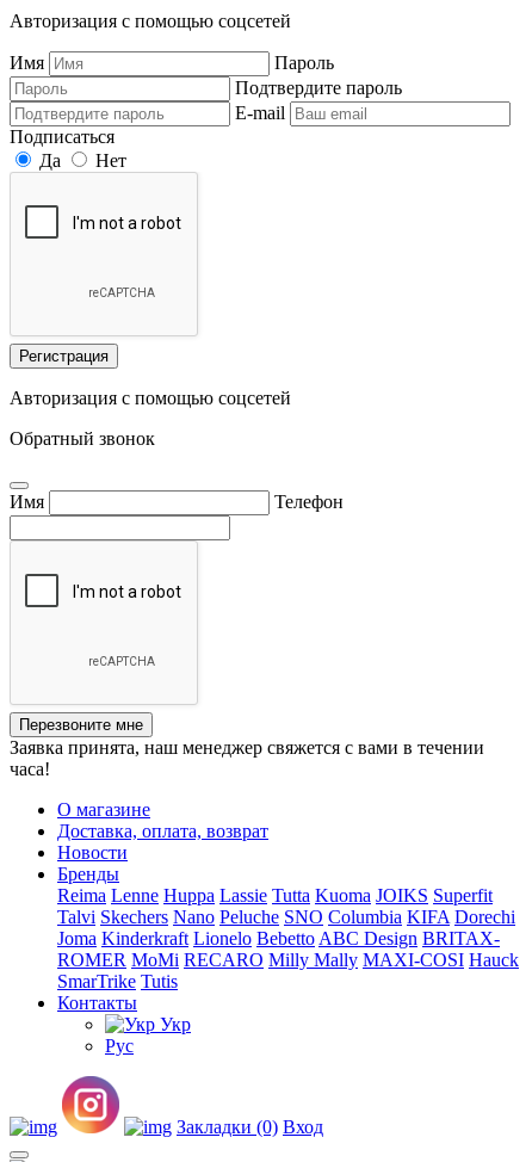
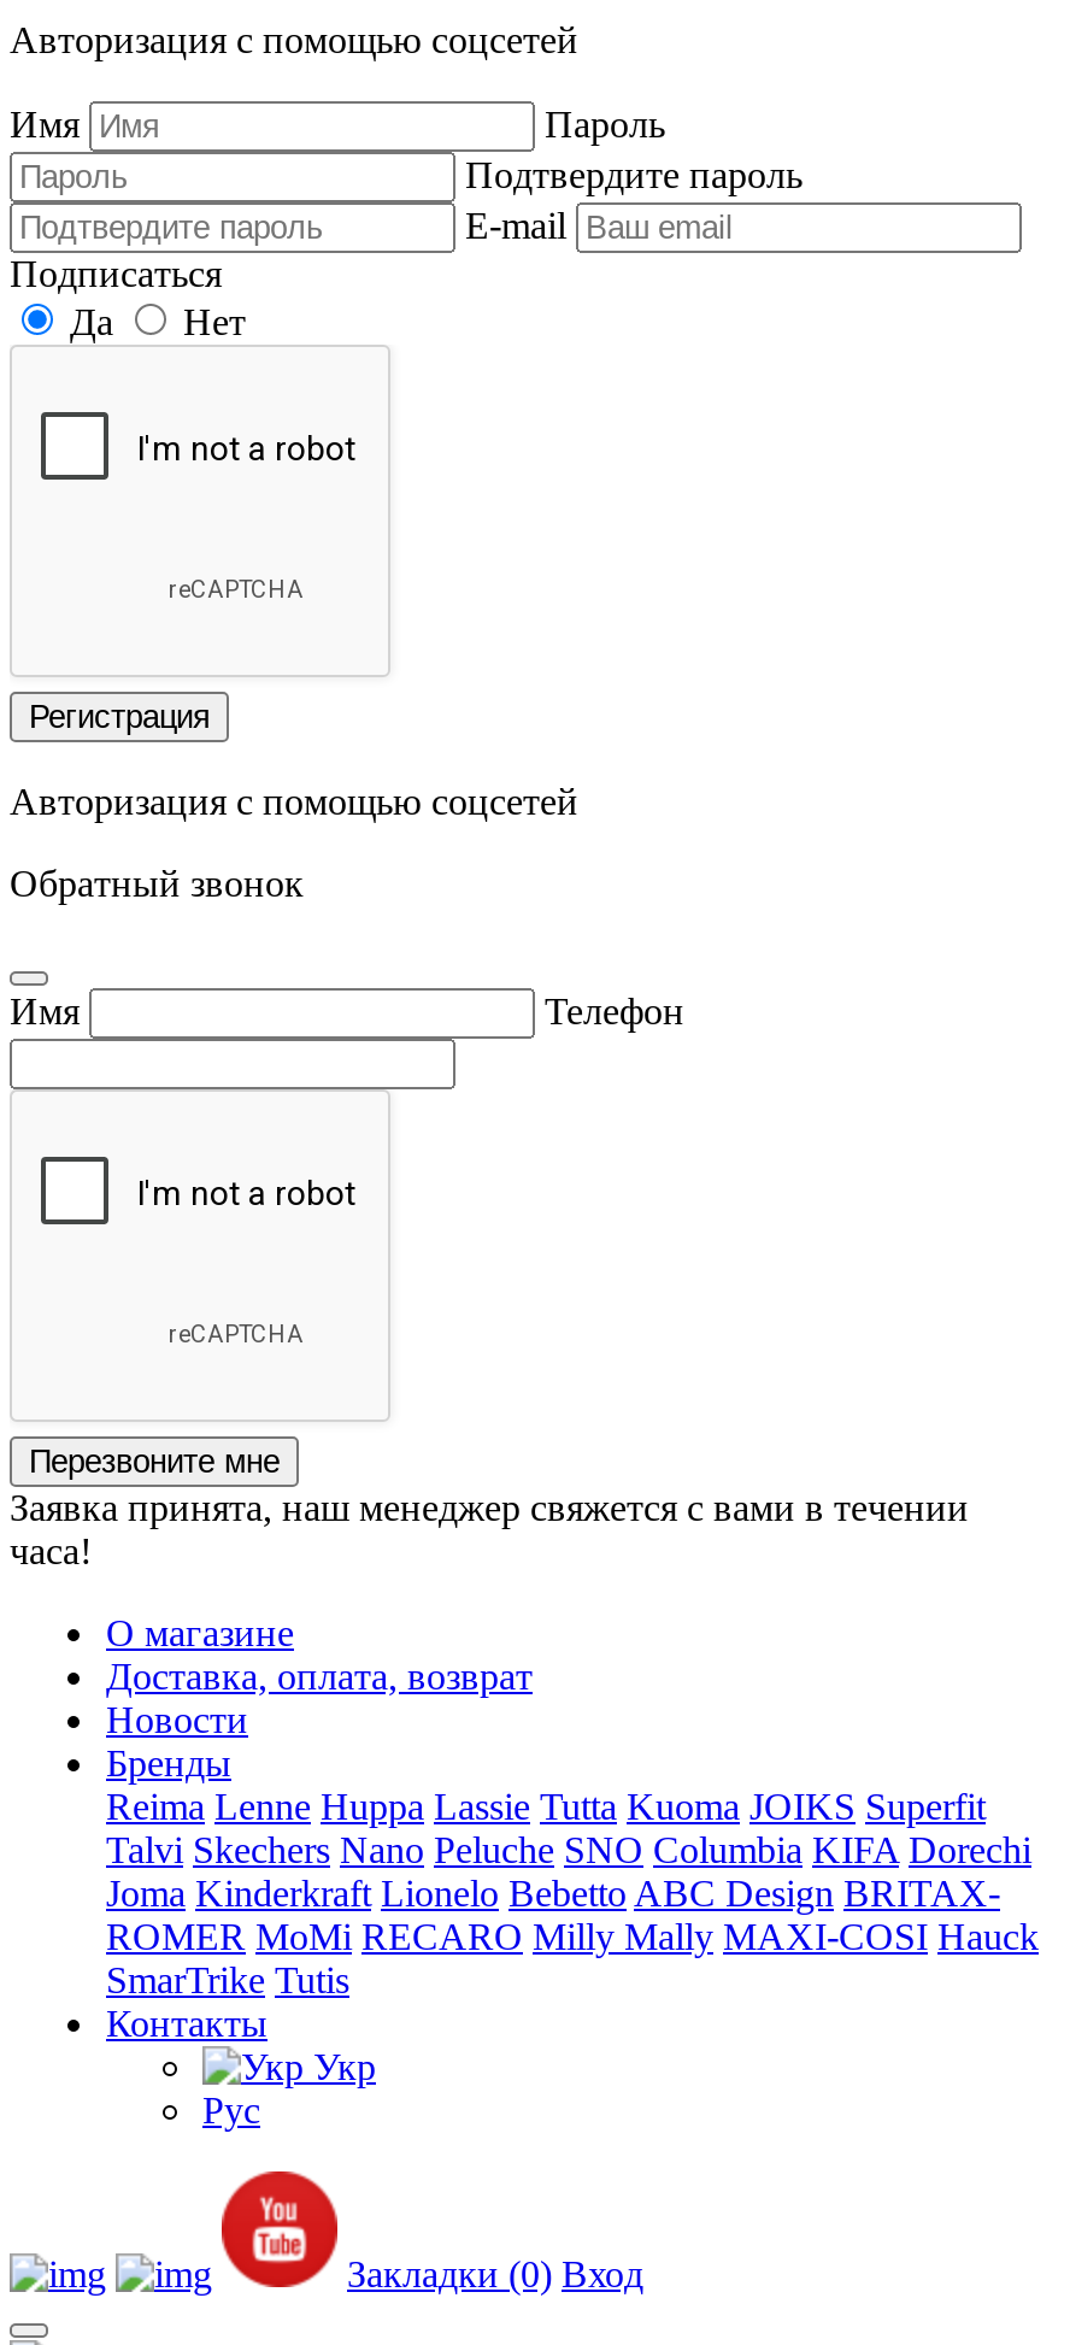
- [image]
+ [image]
